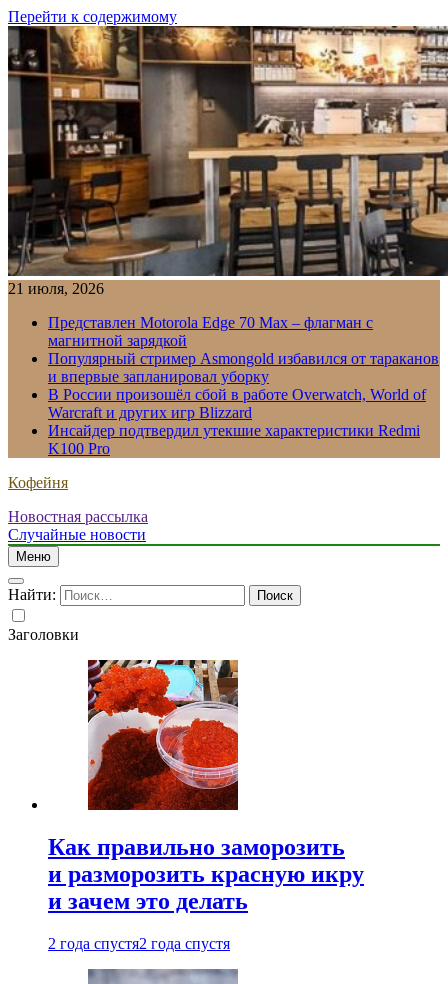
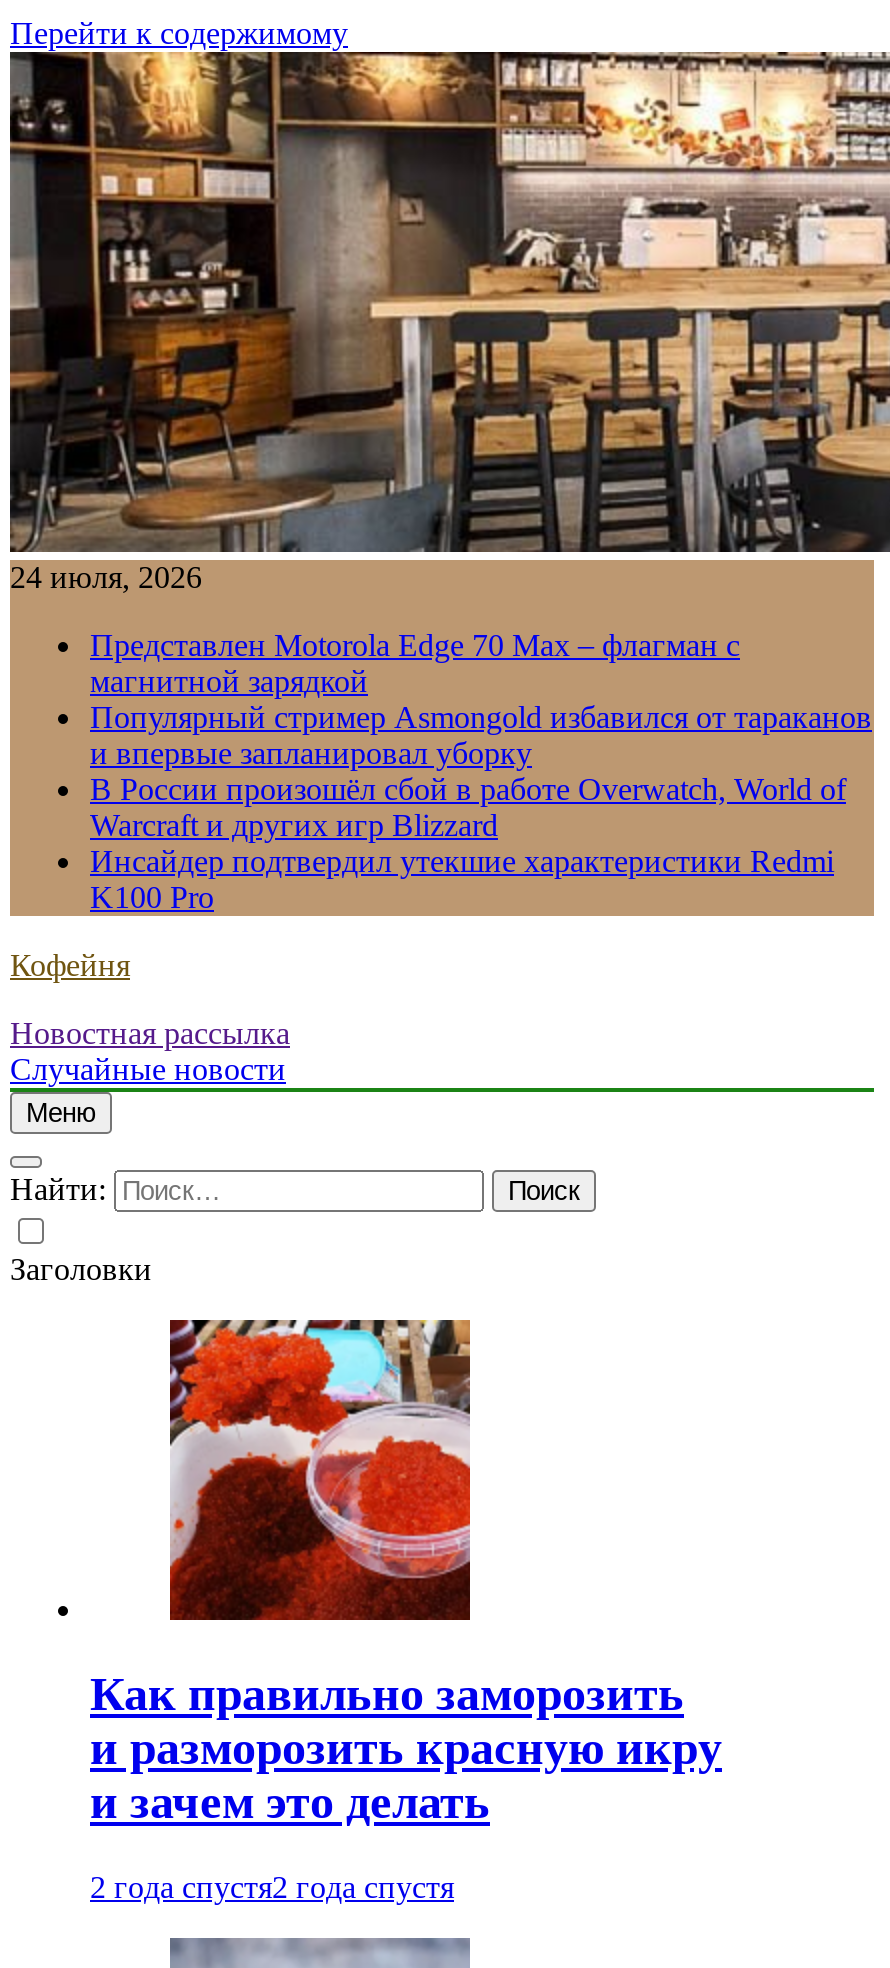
- 21 июля, 2026
+ 24 июля, 2026
